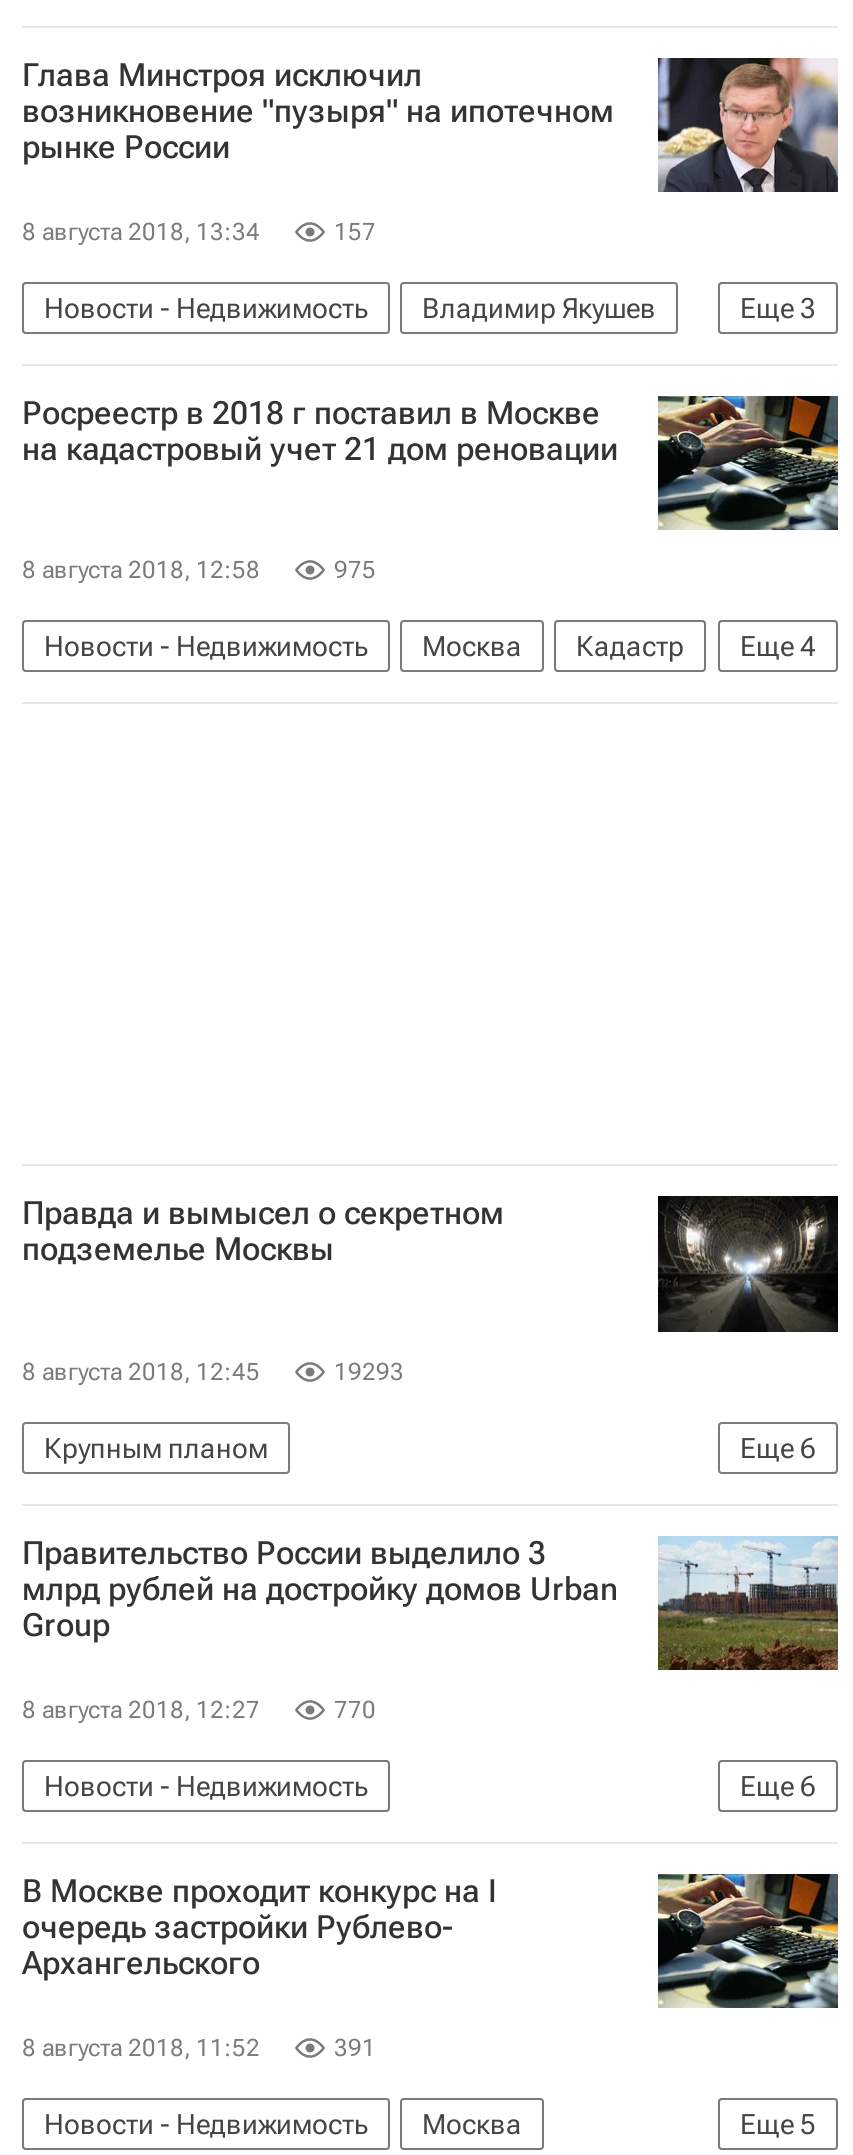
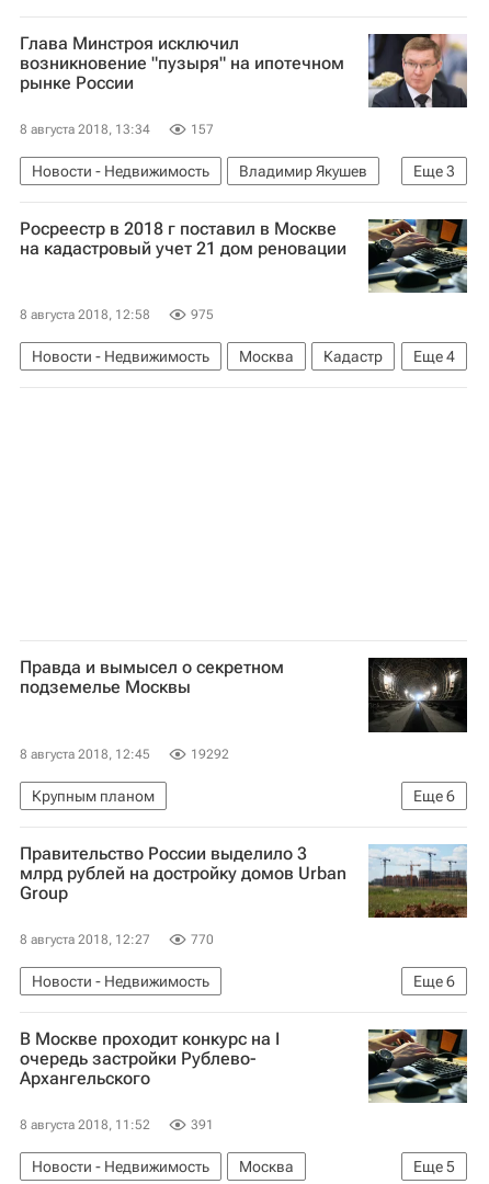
- 19293
+ 19292
